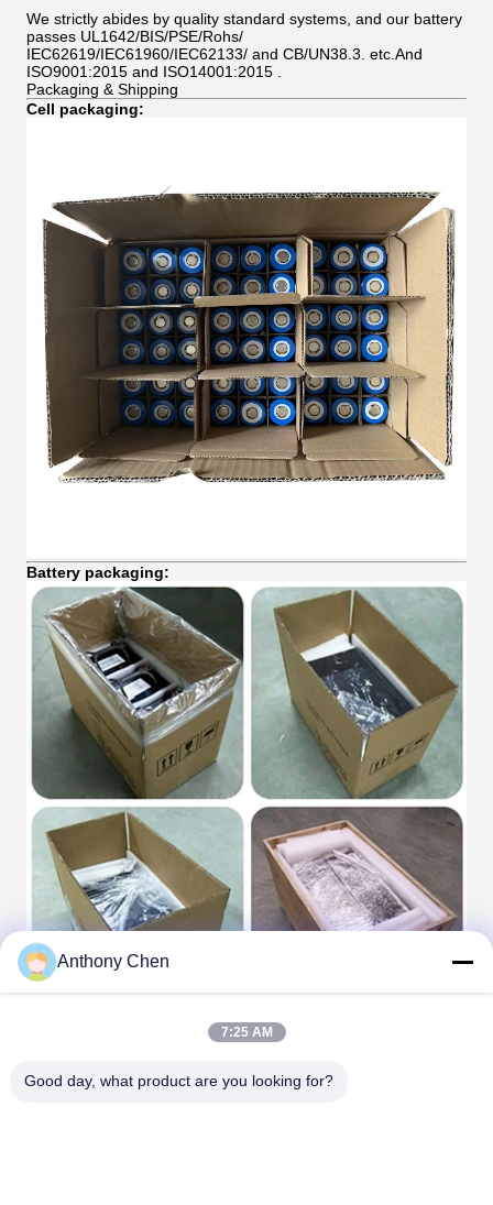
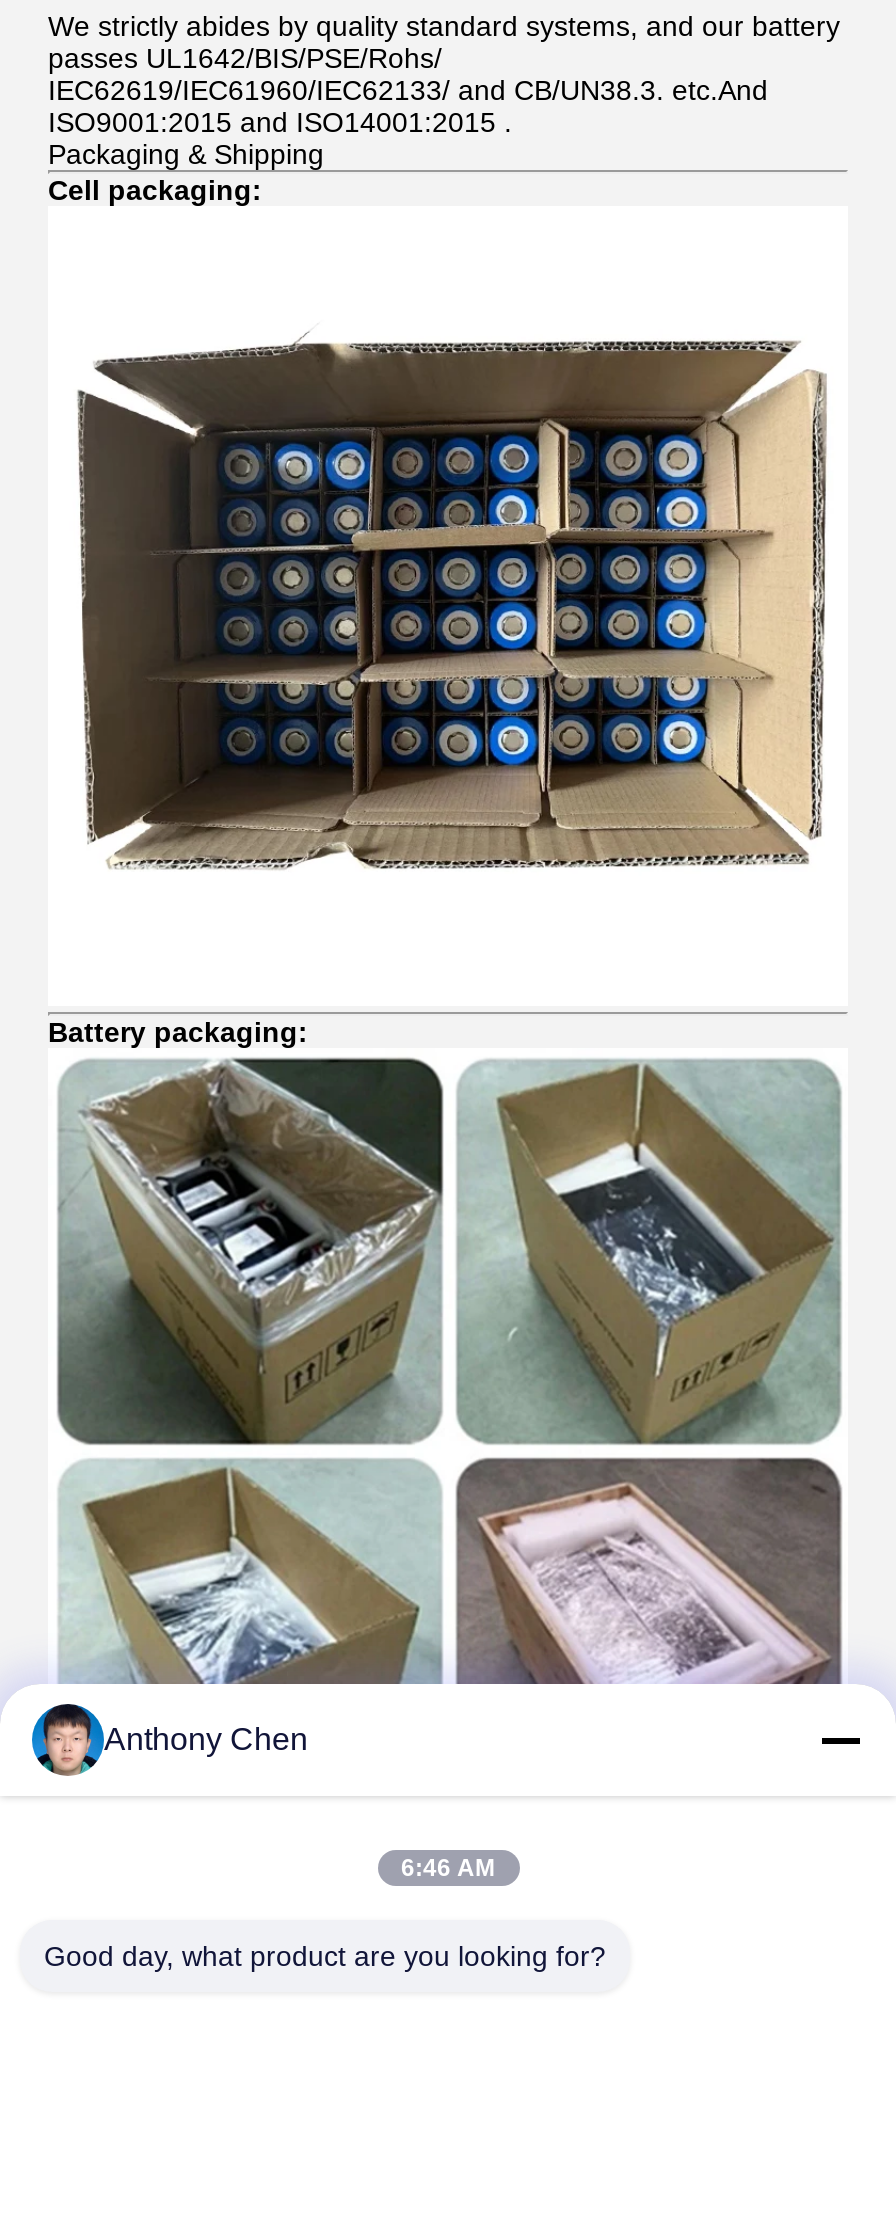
- [image]
+ [image]

- 7:25 AM
+ 6:46 AM
